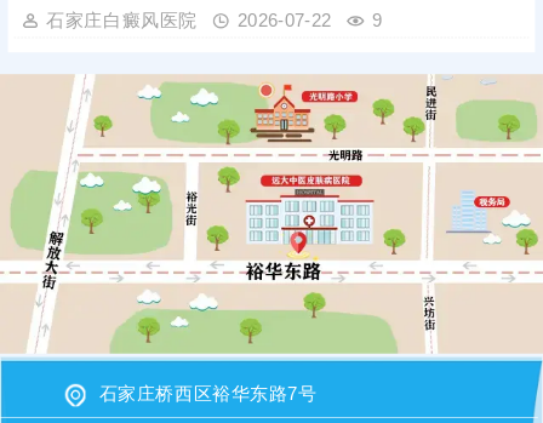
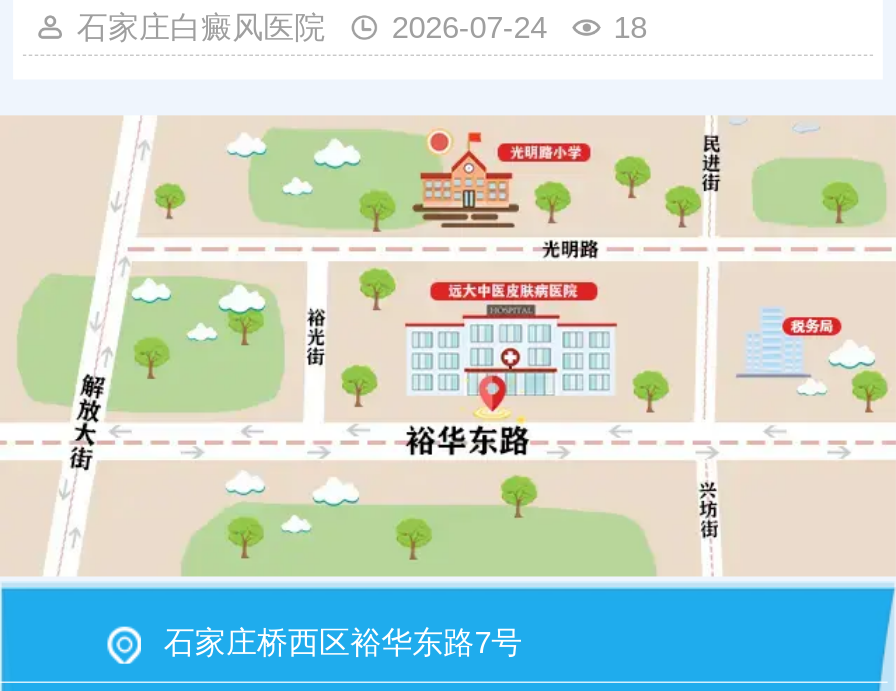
- 2026-07-22
+ 2026-07-24

- 9
+ 18
